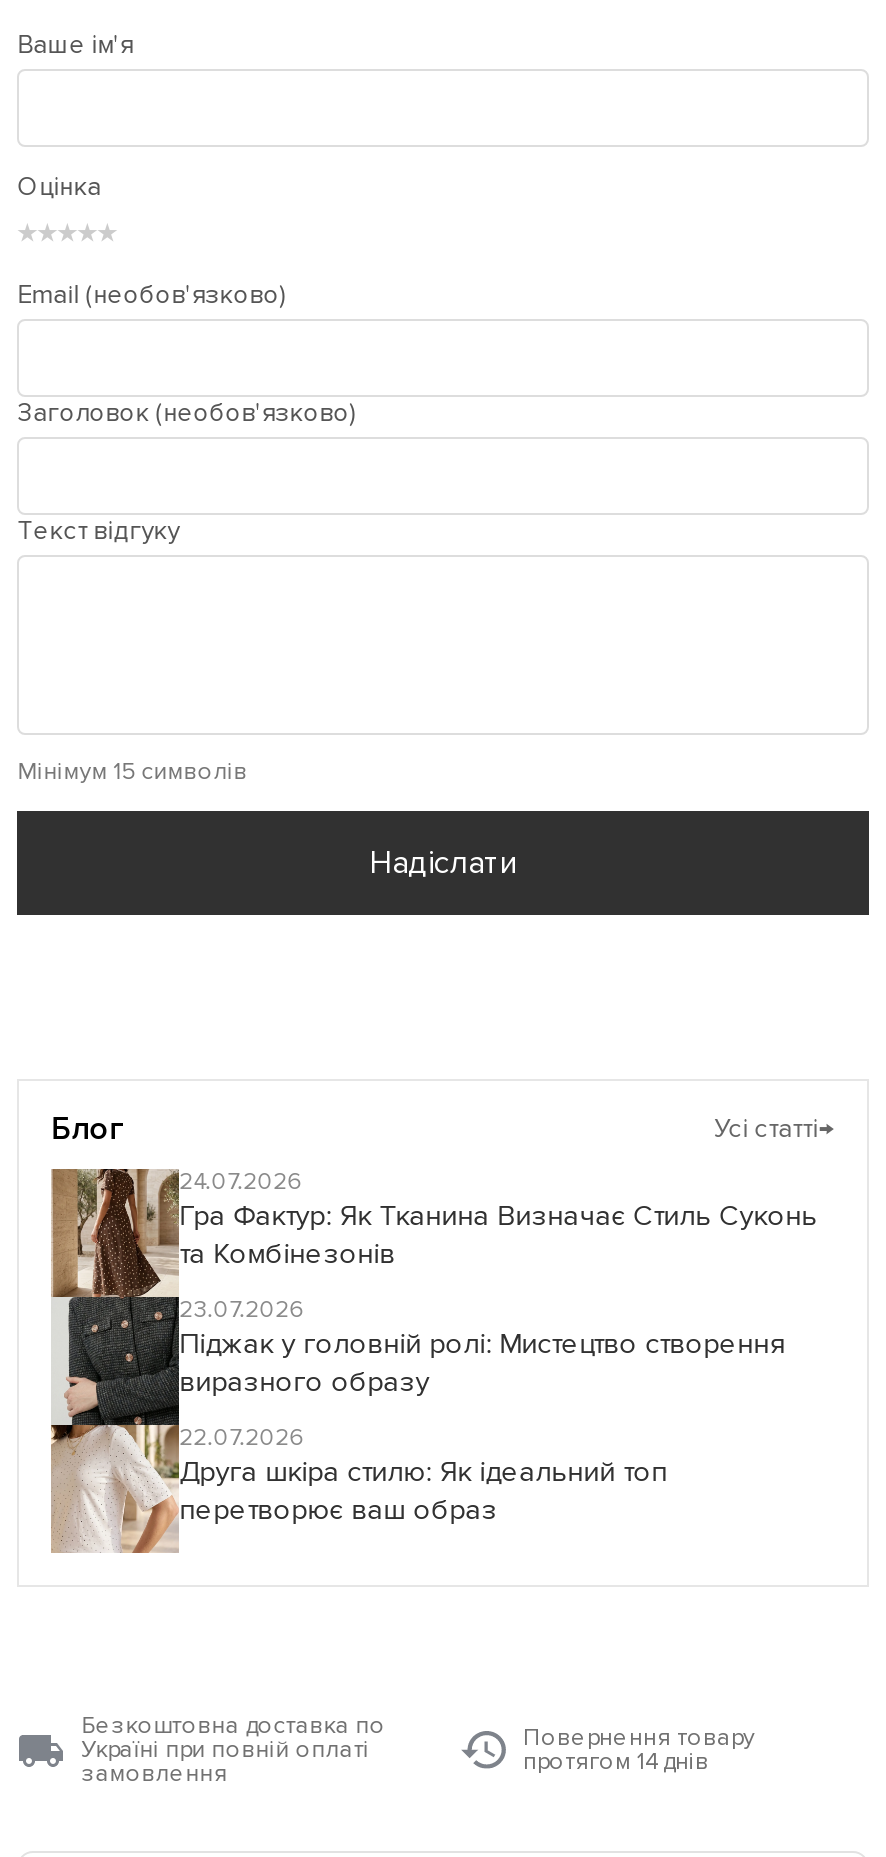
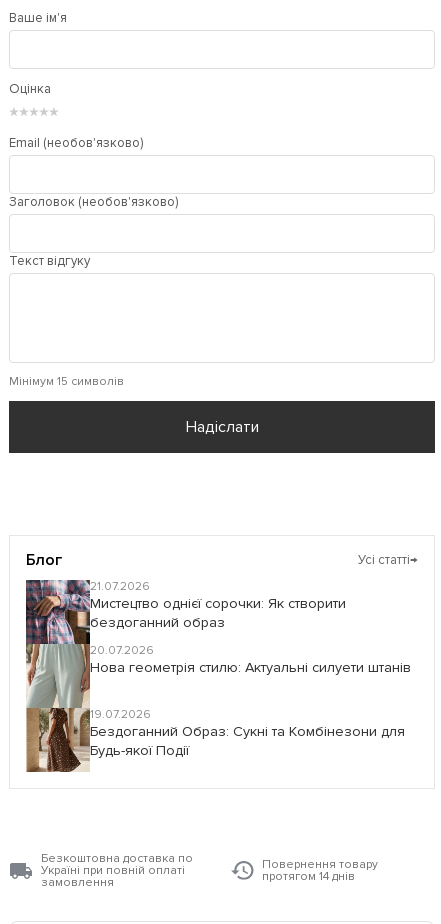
- [image]
- 24.07.2026
- Гра Фактур: Як Тканина Визначає Стиль Суконь
- та Комбінезонів
+ [image]
+ 21.07.2026
+ Мистецтво однієї сорочки: Як створити
+ бездоганний образ

- 23.07.2026
- Піджак у головній ролі: Мистецтво створення
- виразного образу
+ 20.07.2026
+ Нова геометрія стилю: Актуальні силуети штанів

- 22.07.2026
- Друга шкіра стилю: Як ідеальний топ
- перетворює ваш образ
+ 19.07.2026
+ Бездоганний Образ: Сукні та Комбінезони для
+ Будь-якої Події
